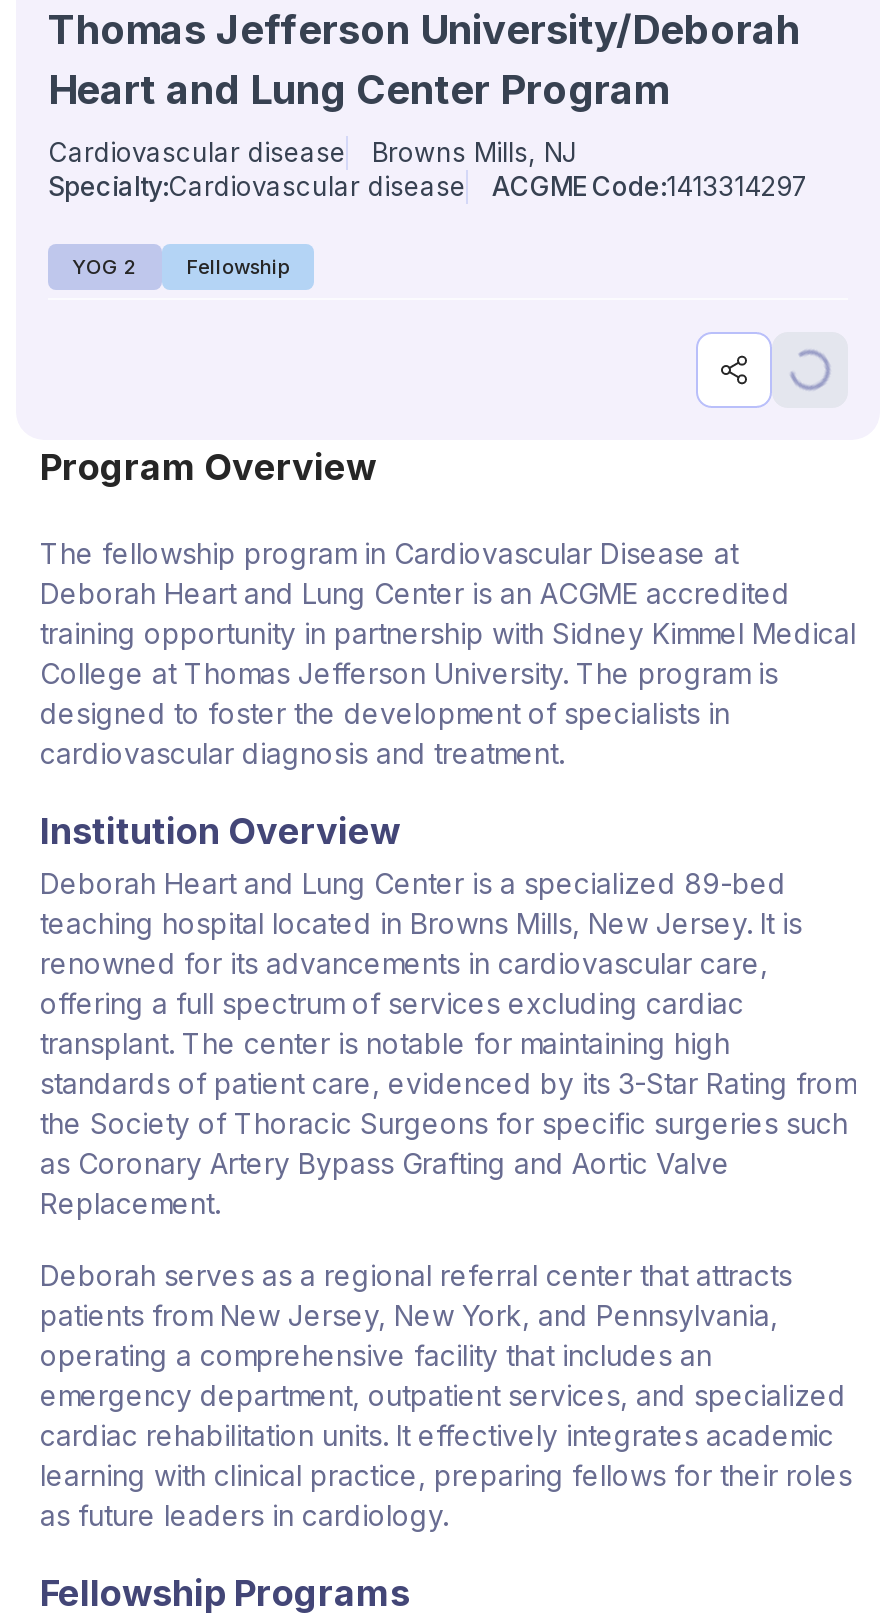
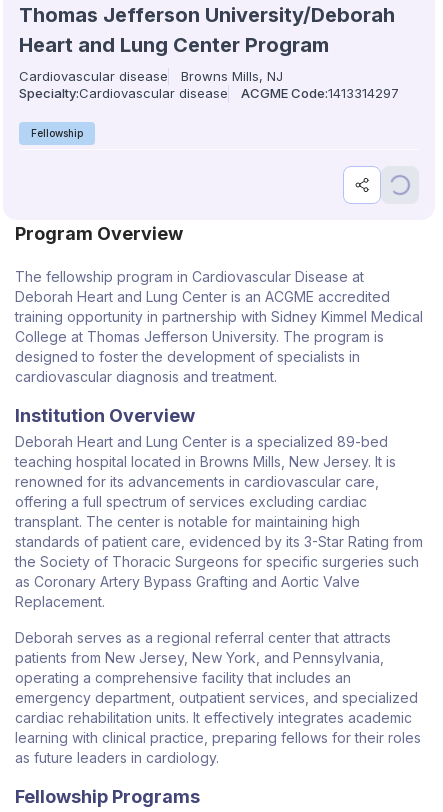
- YOG 2
